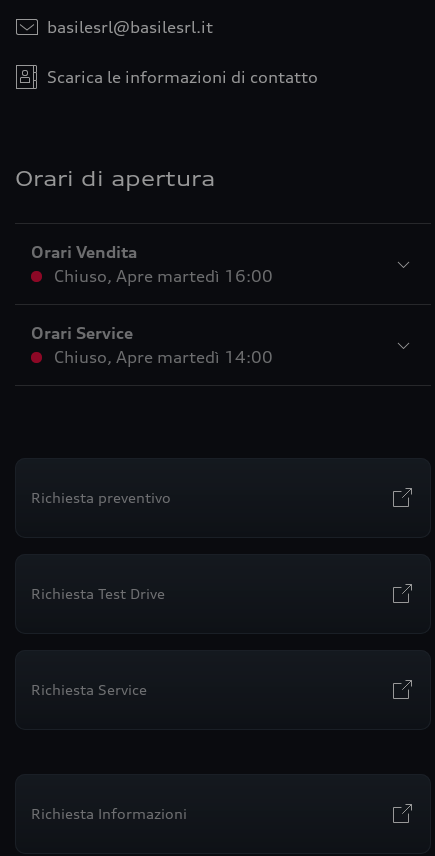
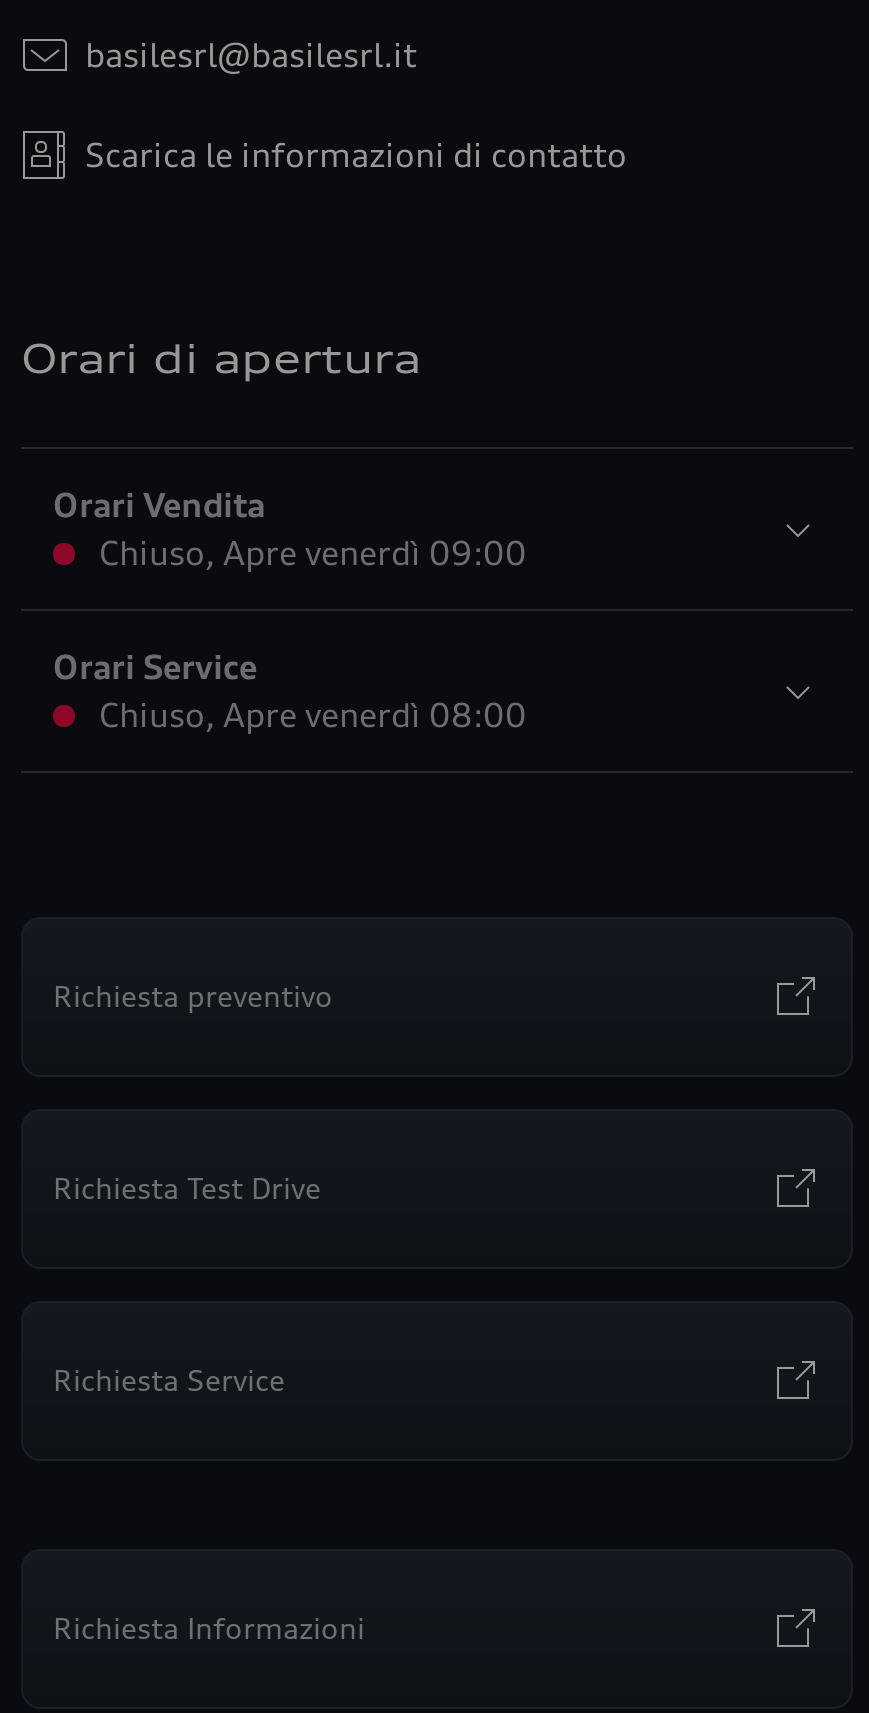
- Chiuso, Apre martedì 16:00
+ Chiuso, Apre venerdì 09:00

- Chiuso, Apre martedì 14:00
+ Chiuso, Apre venerdì 08:00
